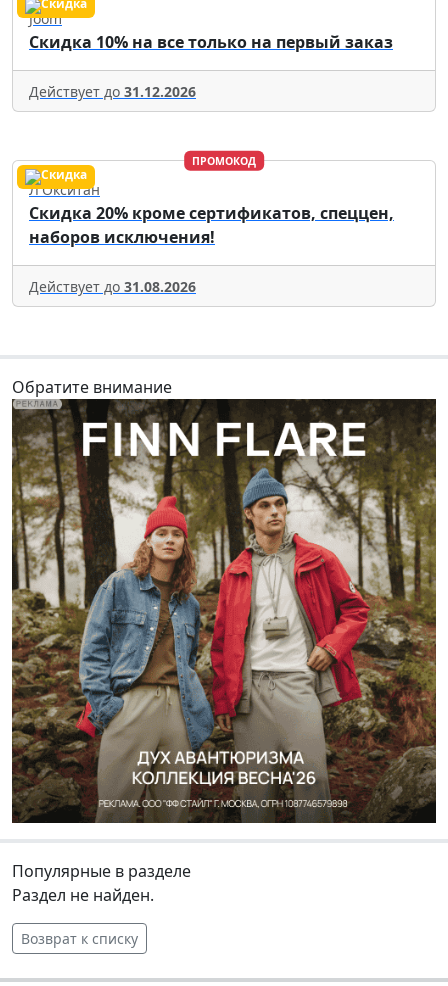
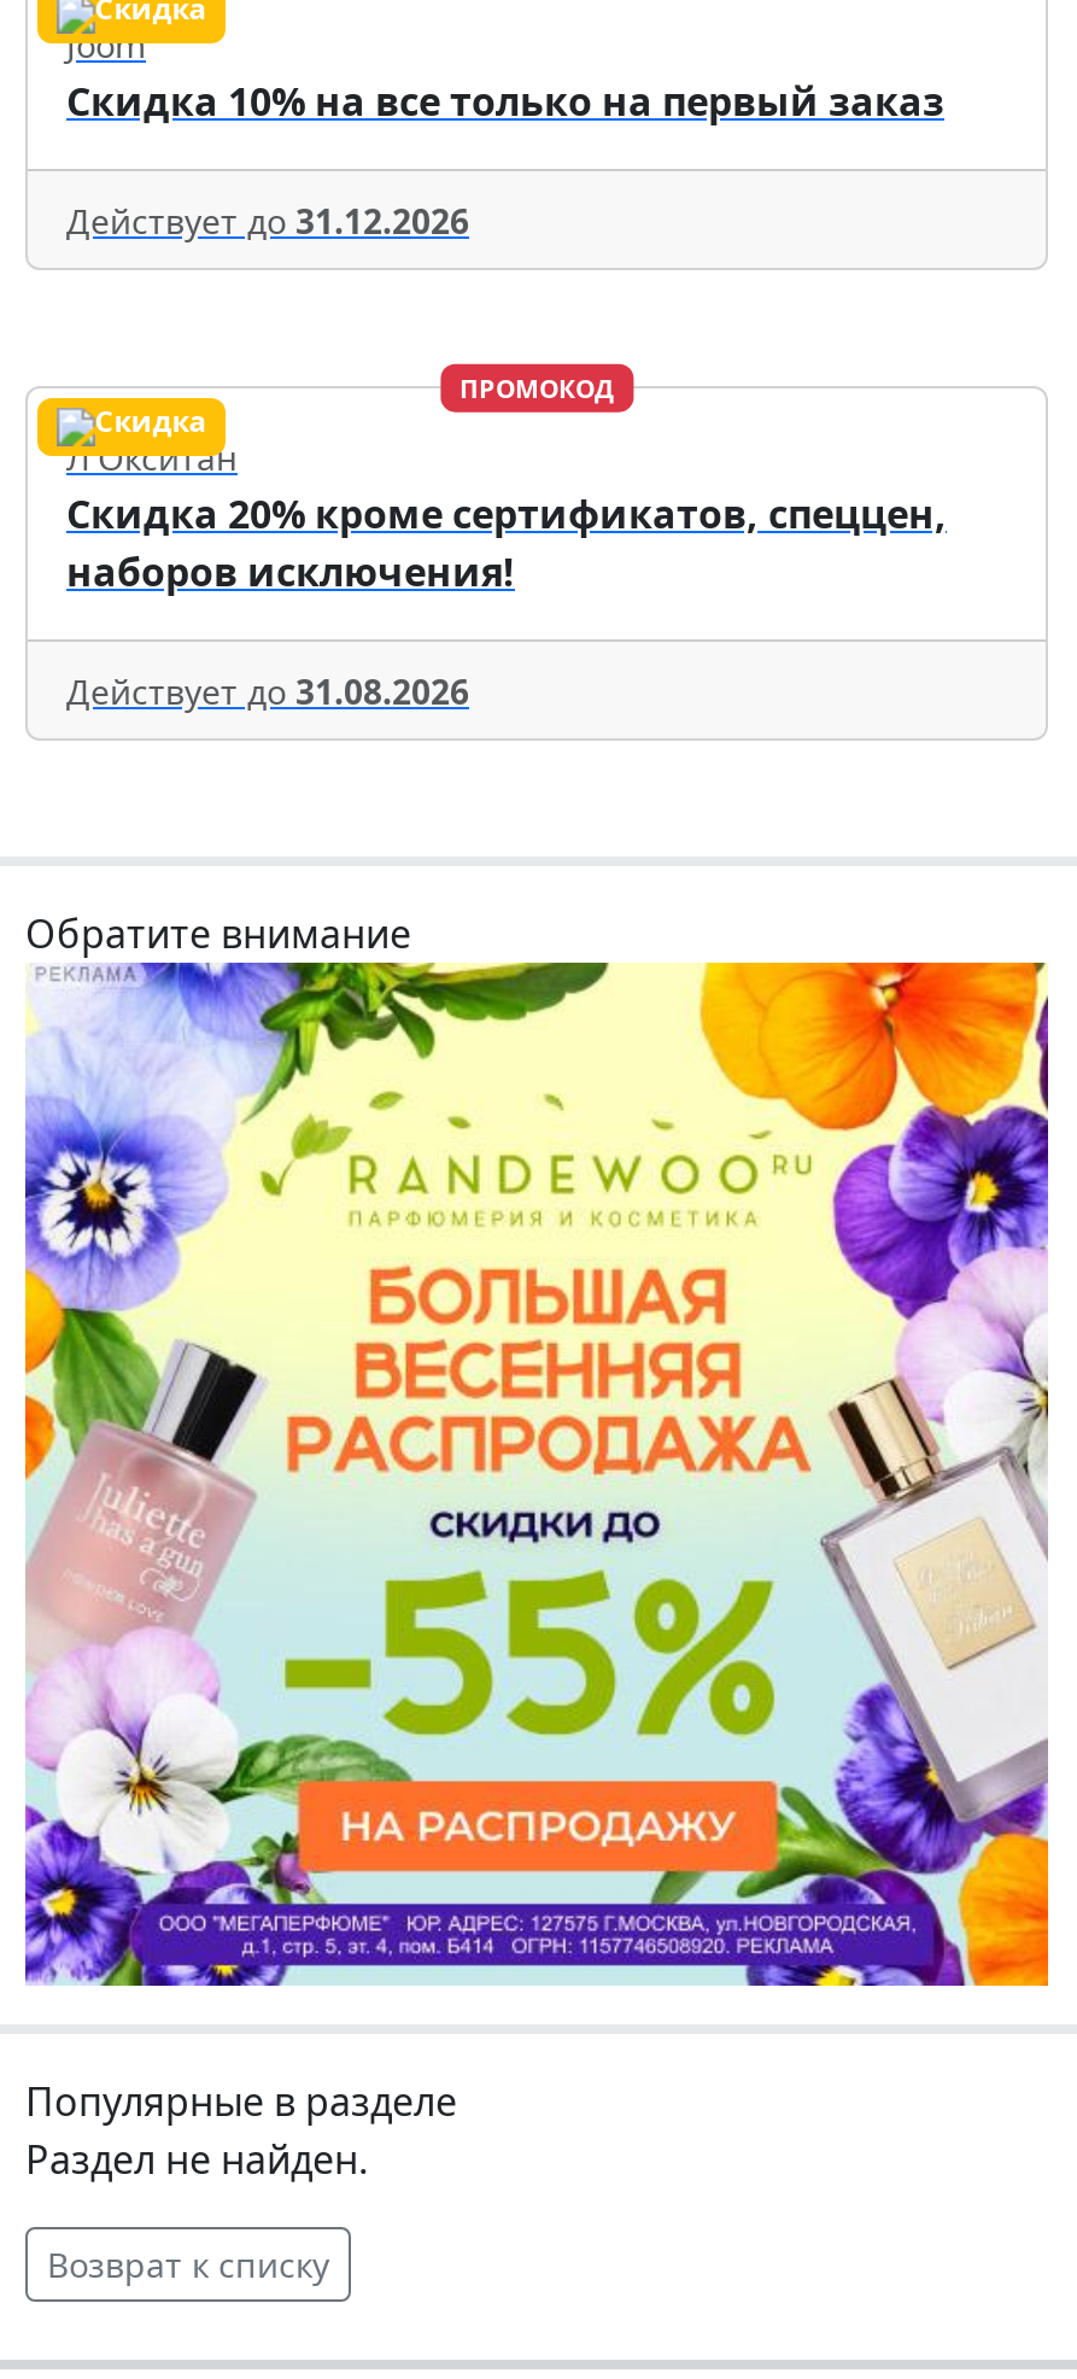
- [image]
+ [image]
